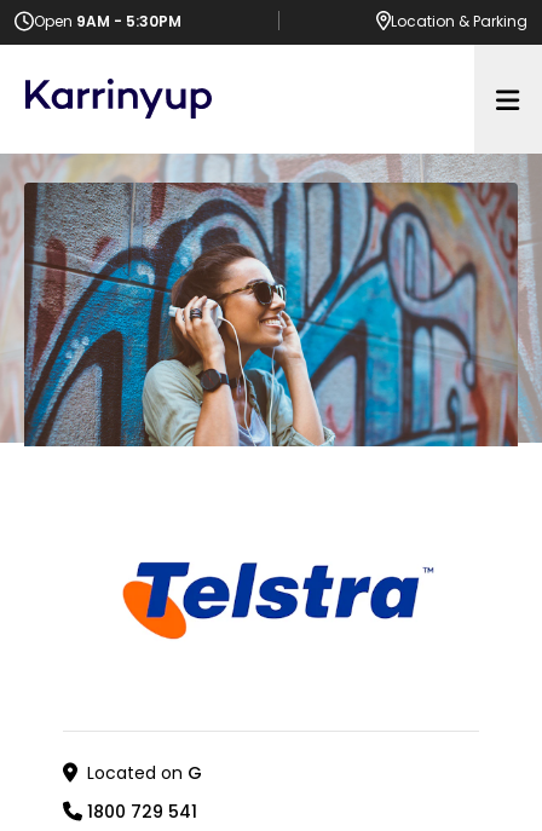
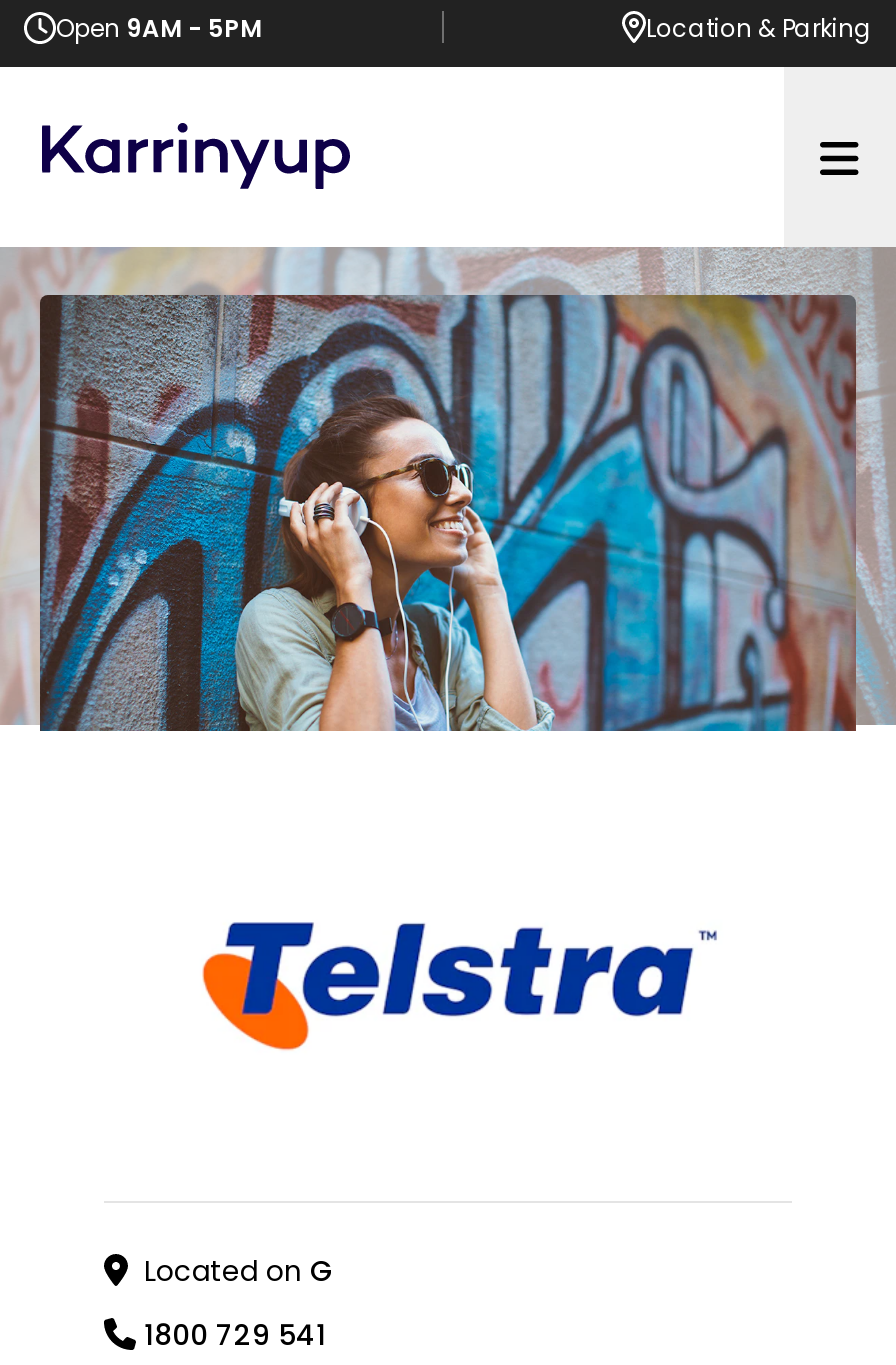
- Open 9AM - 5:30PM
+ Open 9AM - 5PM
